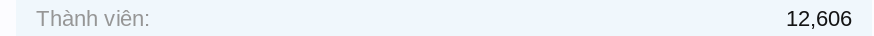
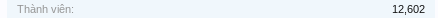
- 12,606
+ 12,602
